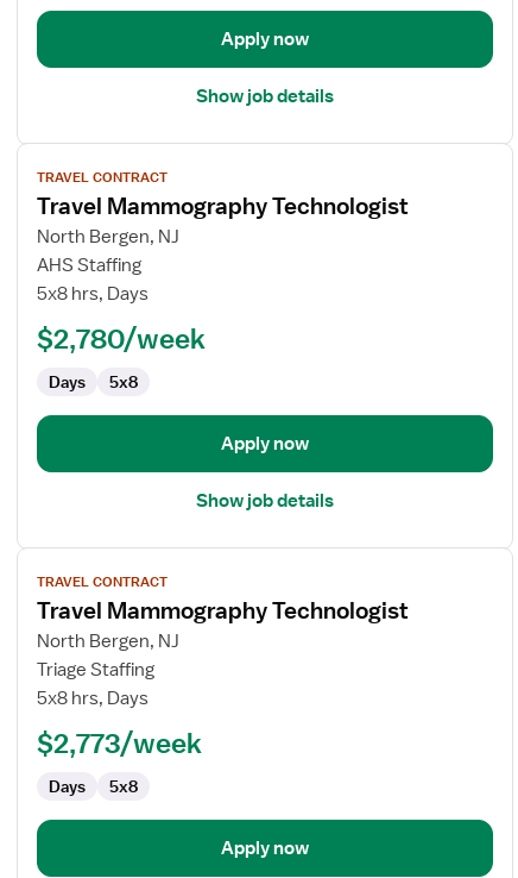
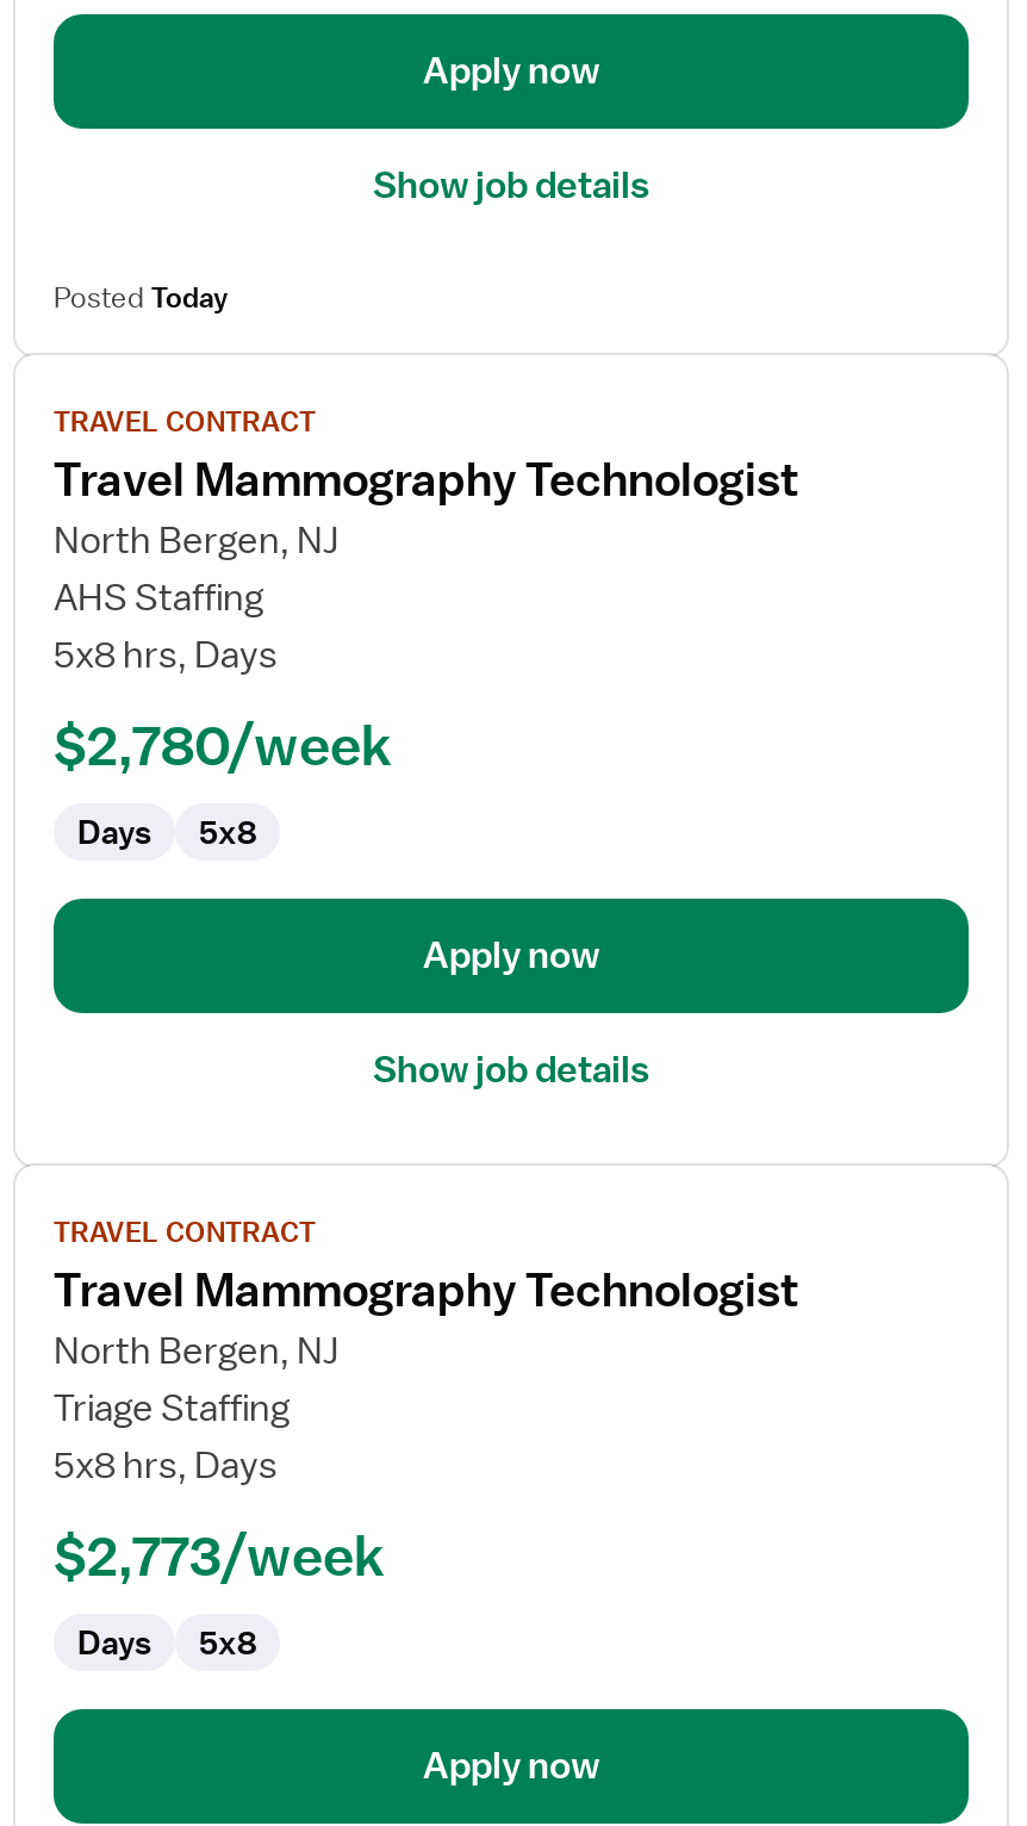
+ Posted Today
